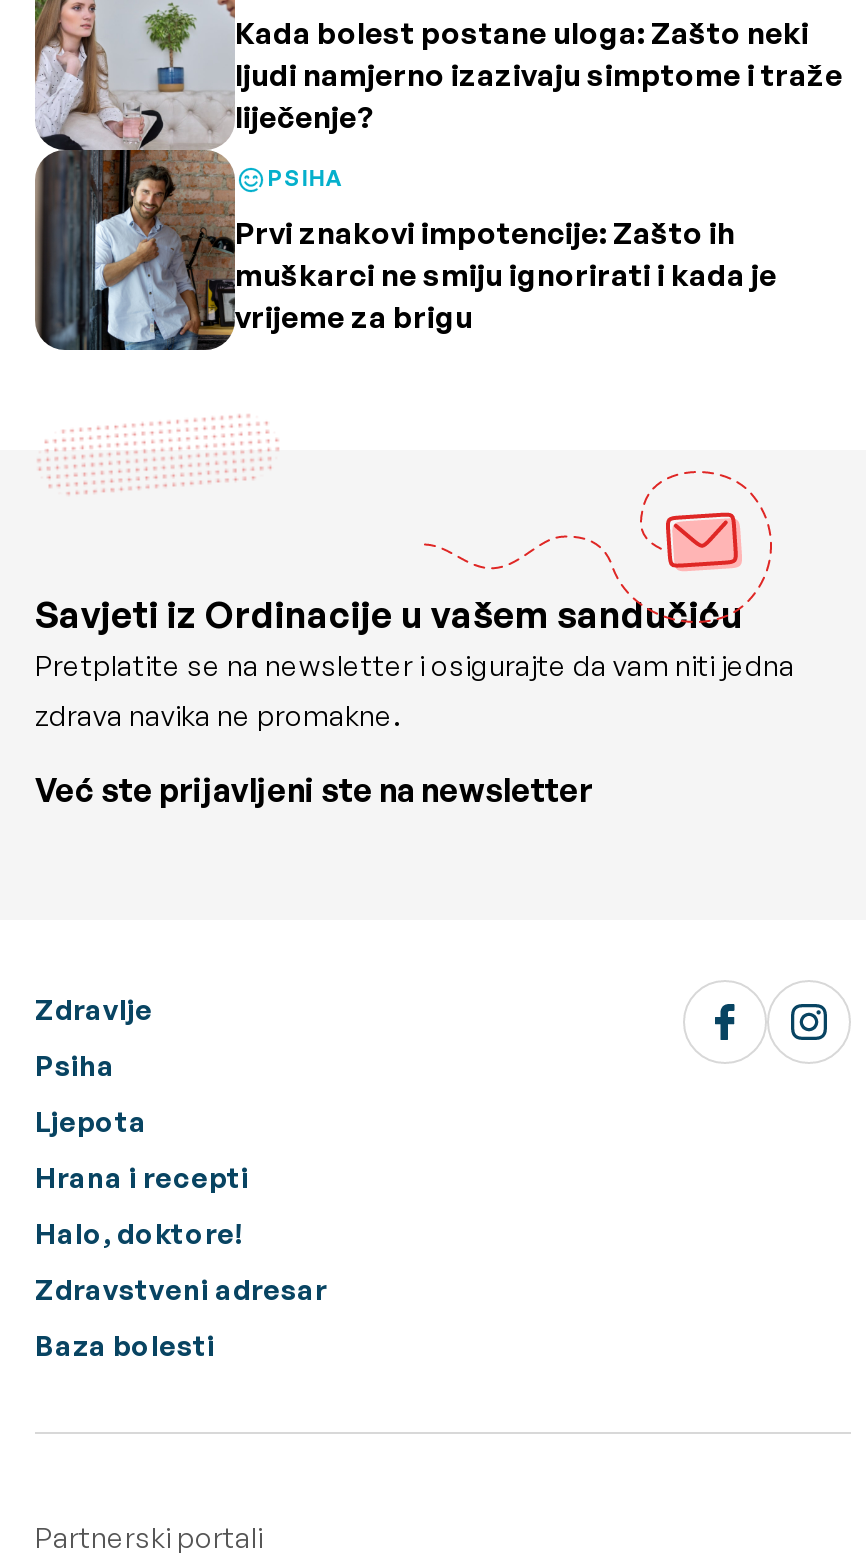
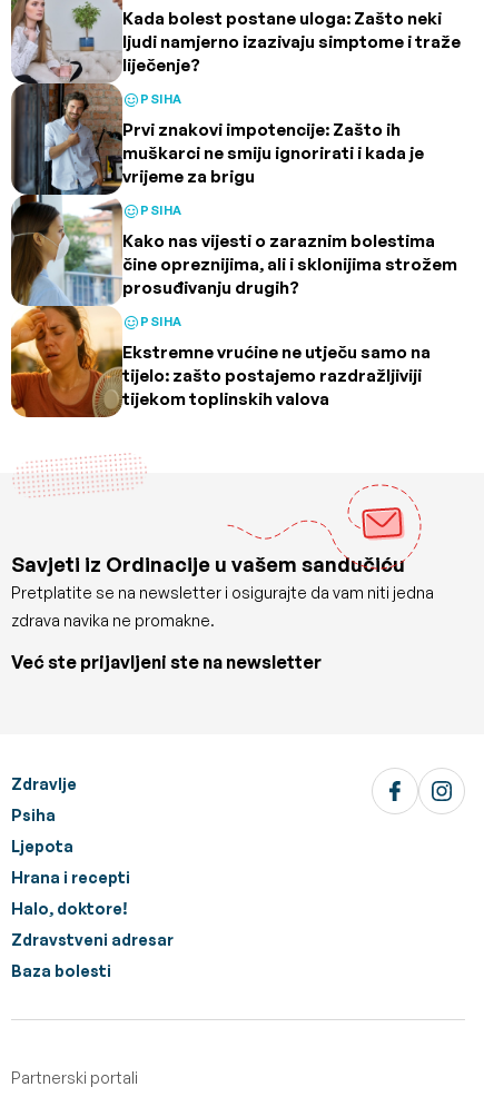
+ [image]
+ PSIHA
+ Kako nas vijesti o zaraznim bolestima
+ čine opreznijima, ali i sklonijima strožem
+ prosuđivanju drugih?
+ PSIHA
+ Ekstremne vrućine ne utječu samo na
+ tijelo: zašto postajemo razdražljiviji
+ tijekom toplinskih valova
